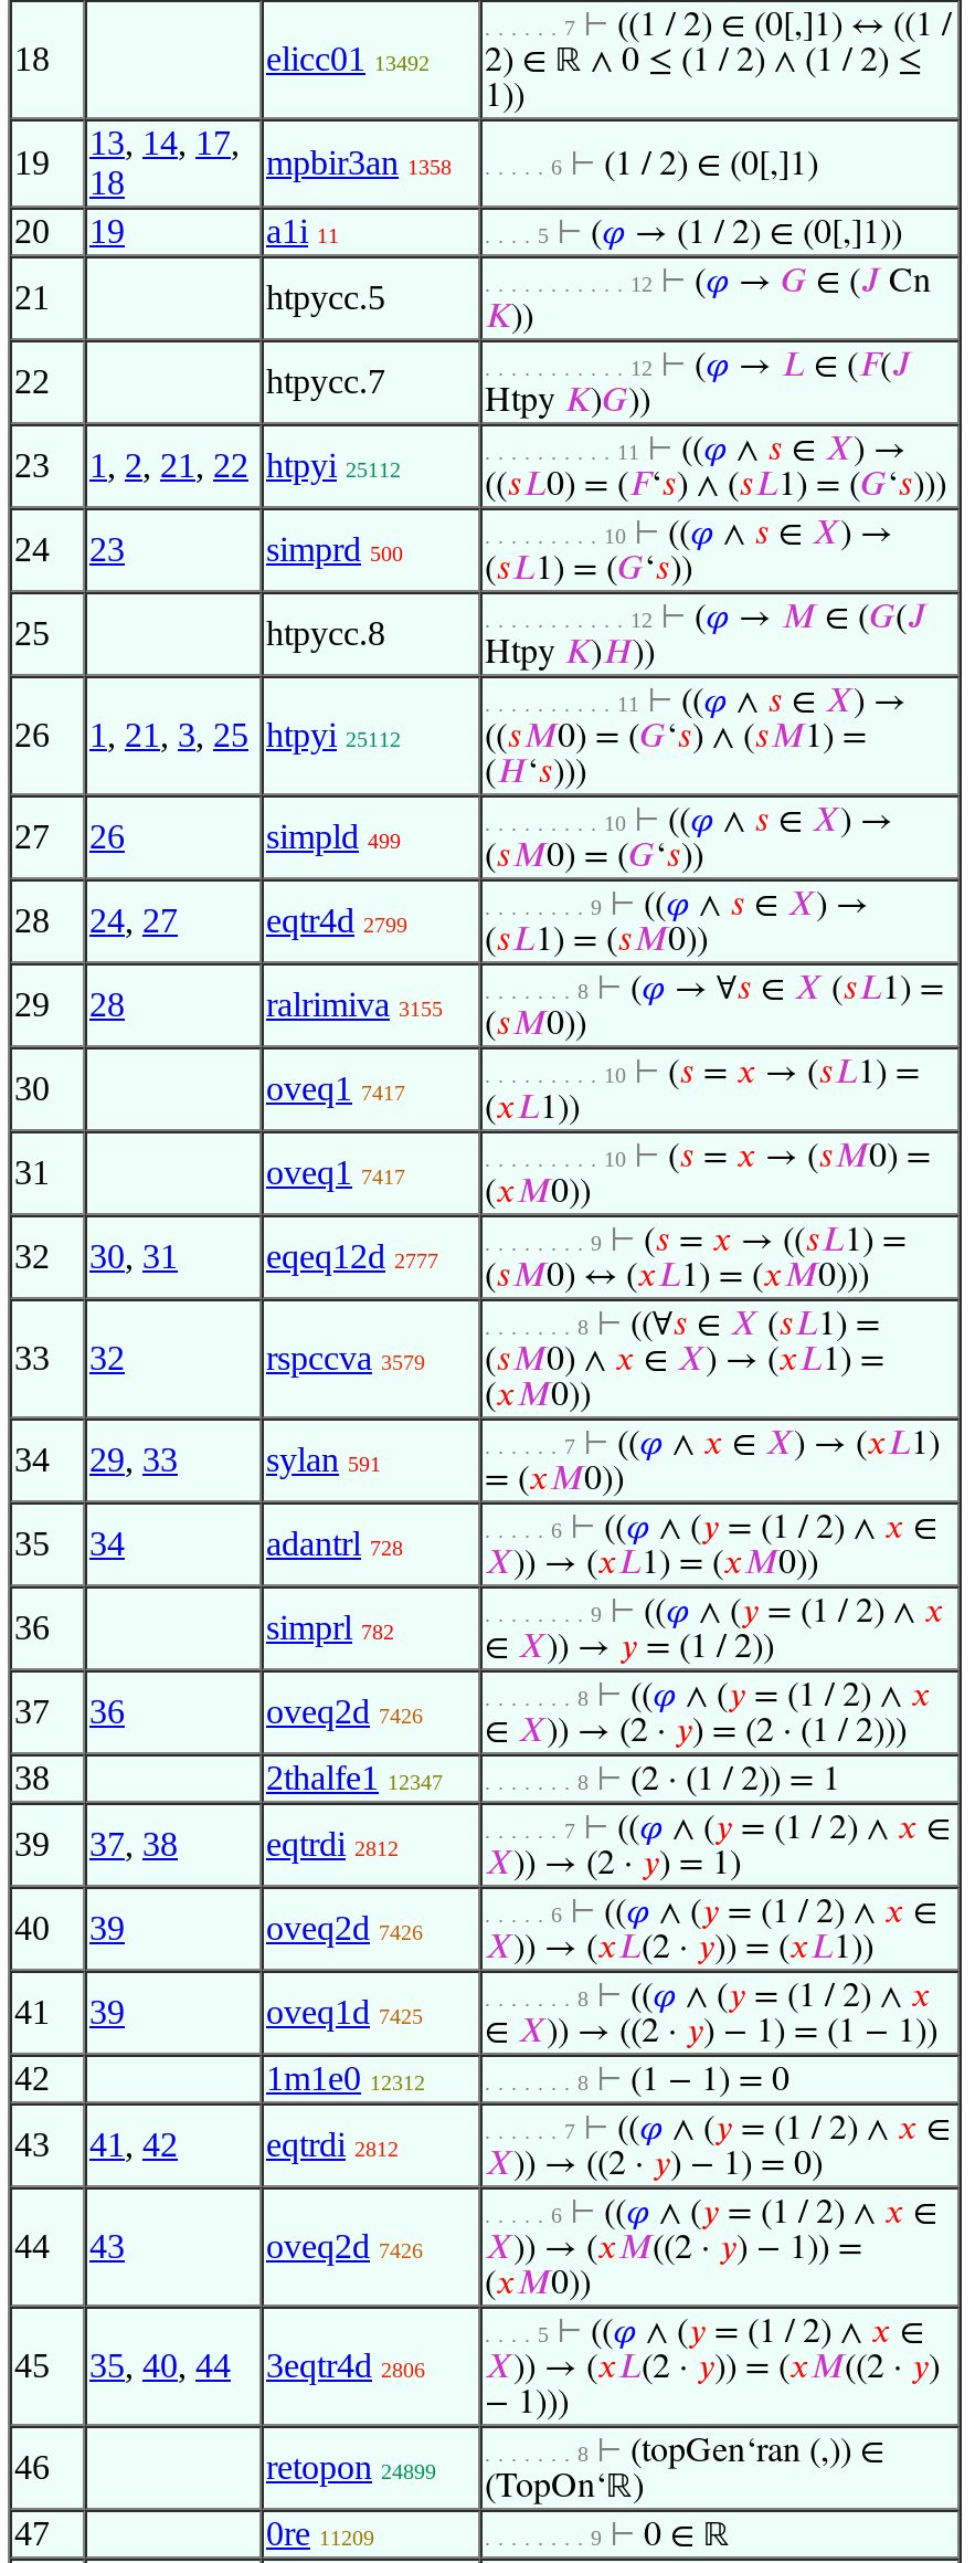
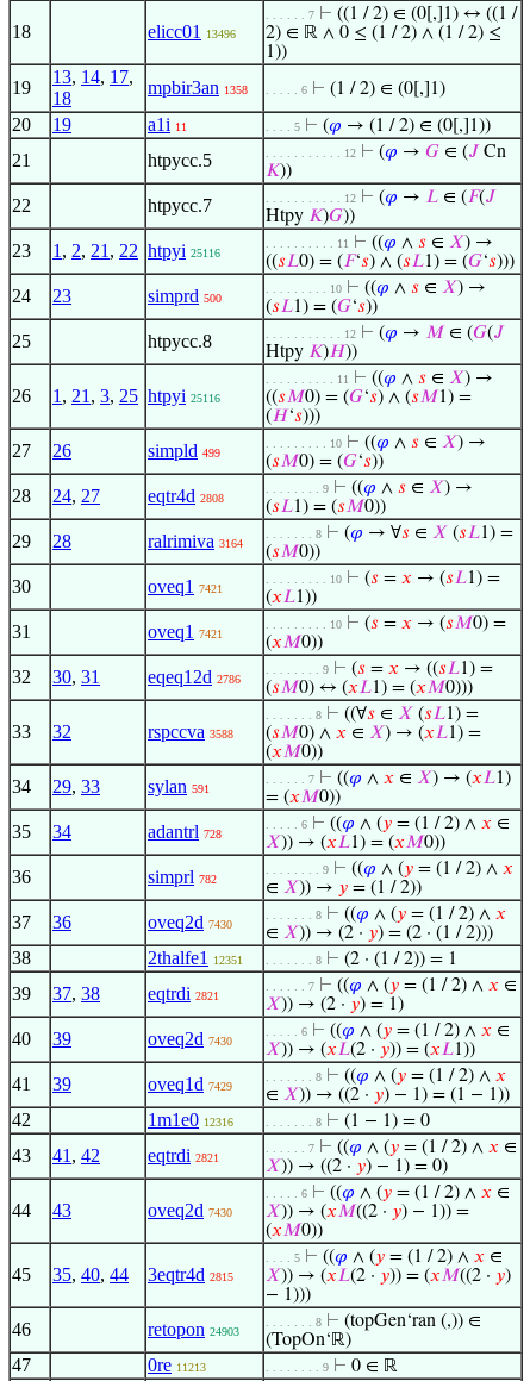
- elicc01 13492
+ elicc01 13496

- 23 1, 2, 21, 22 htpyi 25112
+ 23 1, 2, 21, 22 htpyi 25116

- 26 1, 21, 3, 25 htpyi 25112
+ 26 1, 21, 3, 25 htpyi 25116

- eqtr4d 2799
+ eqtr4d 2808

- ralrimiva 3155
+ ralrimiva 3164

- oveq1 7417
+ oveq1 7421

- oveq1 7417
+ oveq1 7421

- eqeq12d 2777
+ eqeq12d 2786

- rspccva 3579
+ rspccva 3588

- oveq2d 7426
+ oveq2d 7430

- 2thalfe1 12347
+ 2thalfe1 12351

- eqtrdi 2812
+ eqtrdi 2821

- oveq2d 7426
+ oveq2d 7430

- oveq1d 7425
+ oveq1d 7429

- 1m1e0 12312
+ 1m1e0 12316

- eqtrdi 2812
+ eqtrdi 2821

- oveq2d 7426
+ oveq2d 7430

- 3eqtr4d 2806
+ 3eqtr4d 2815

- retopon 24899
+ retopon 24903

- 0re 11209
+ 0re 11213
